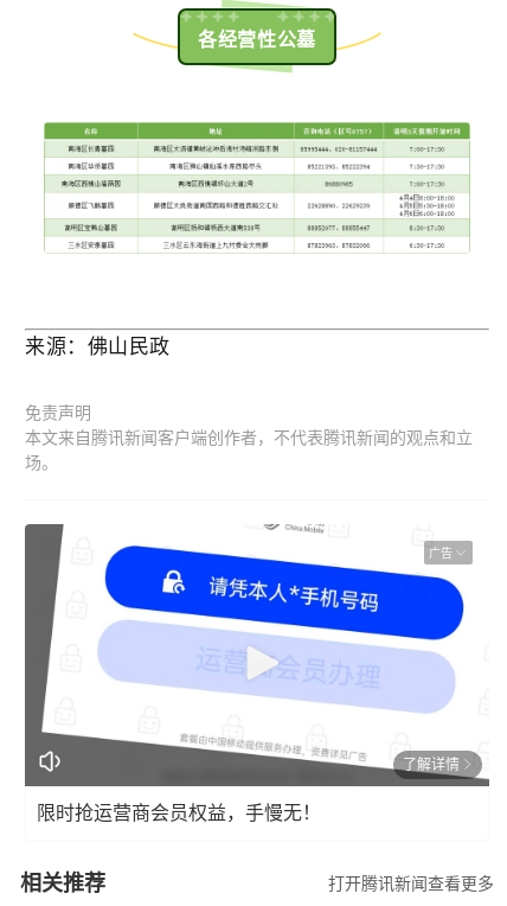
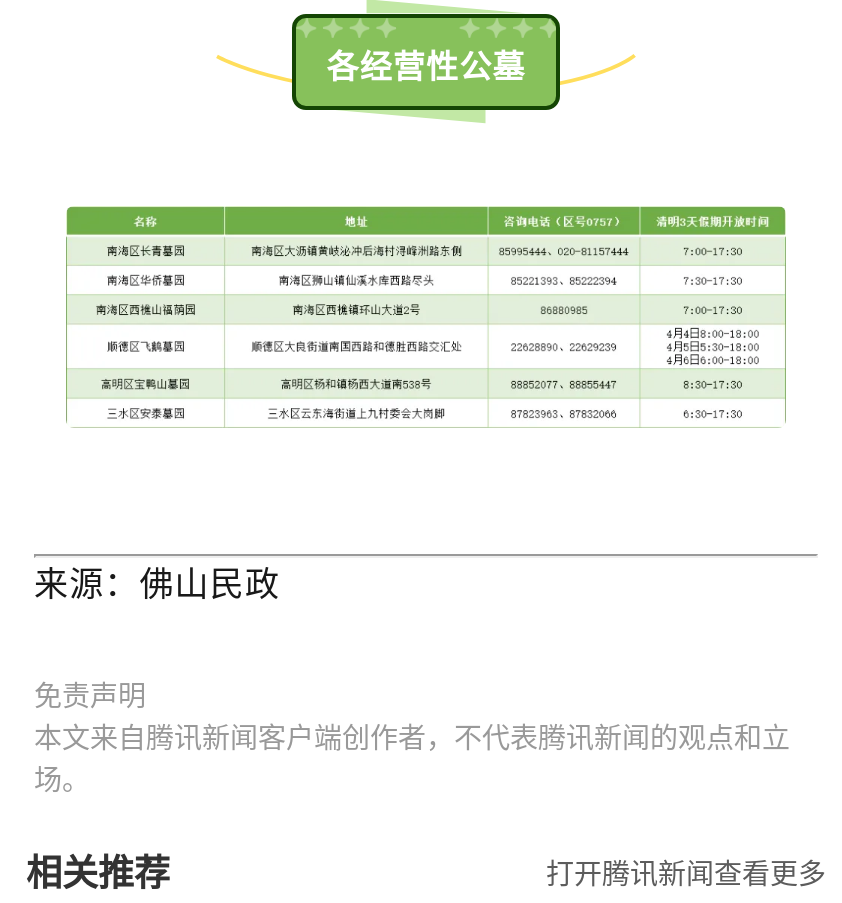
- [image]
- 广告

- 了解详情
- 限时抢运营商会员权益，手慢无！
